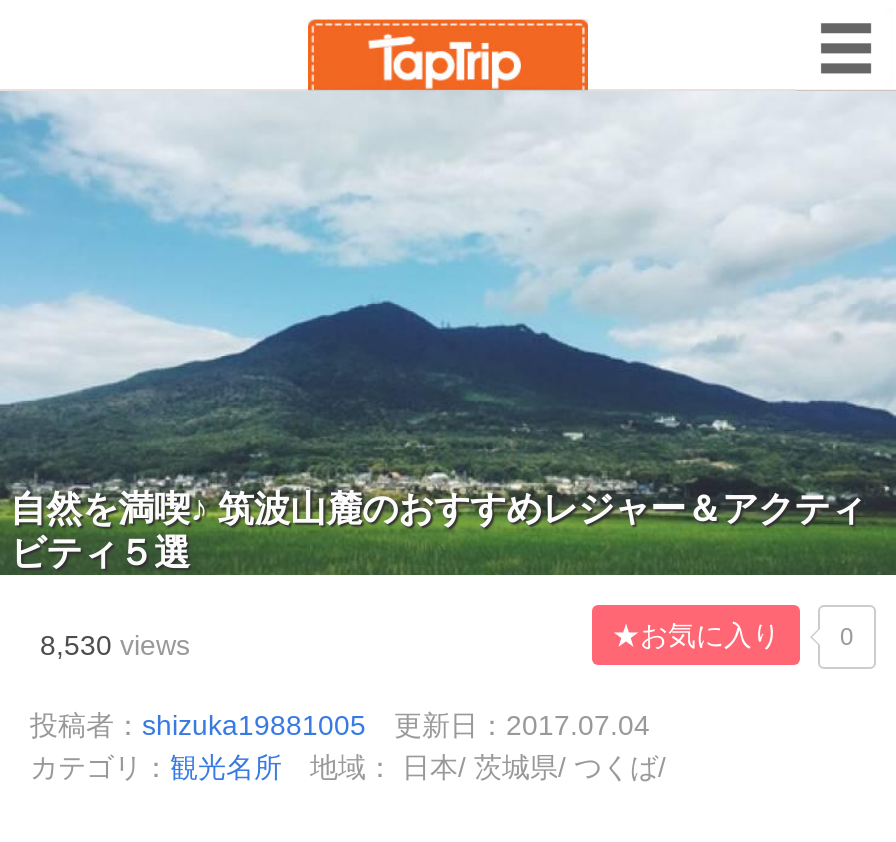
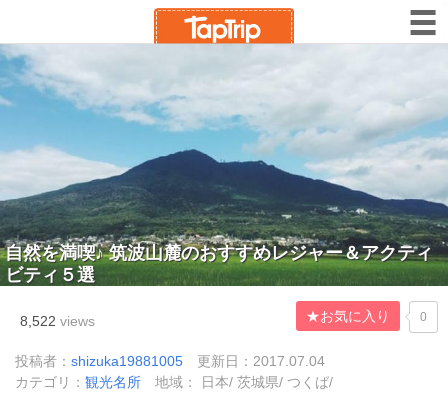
- 8,530 views
+ 8,522 views
